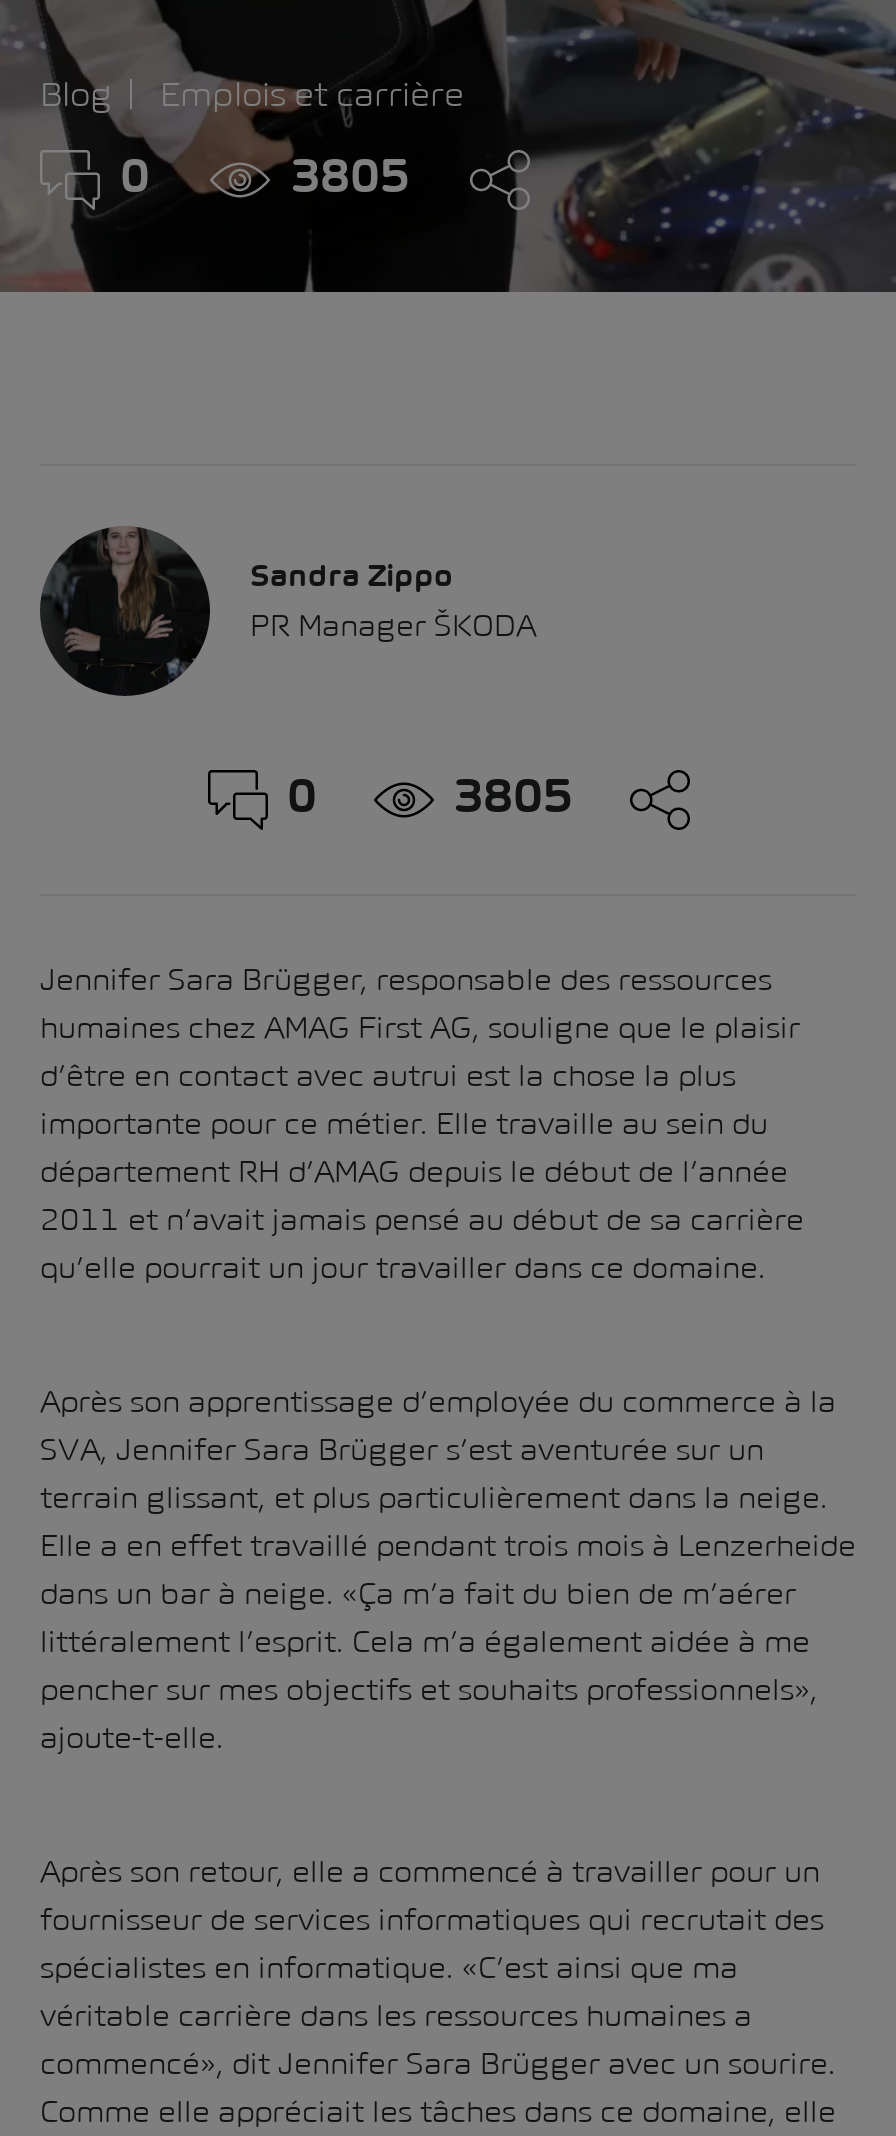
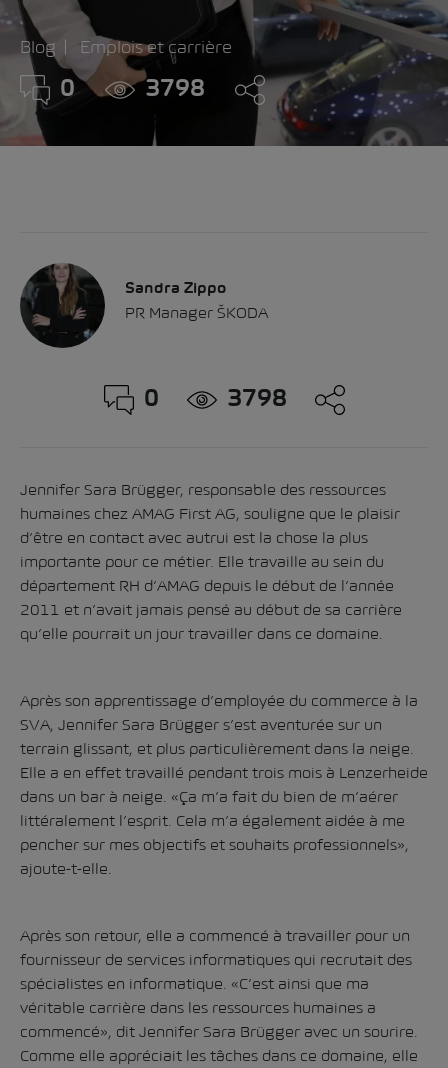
- 3805
+ 3798

- 3805
+ 3798
